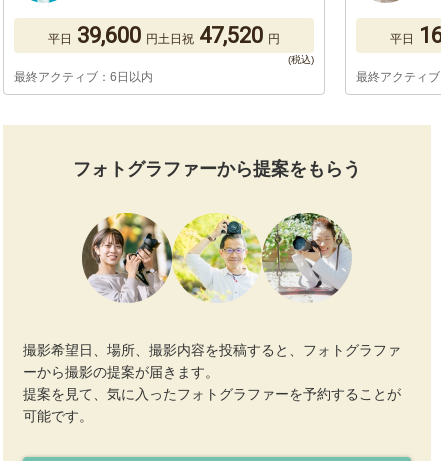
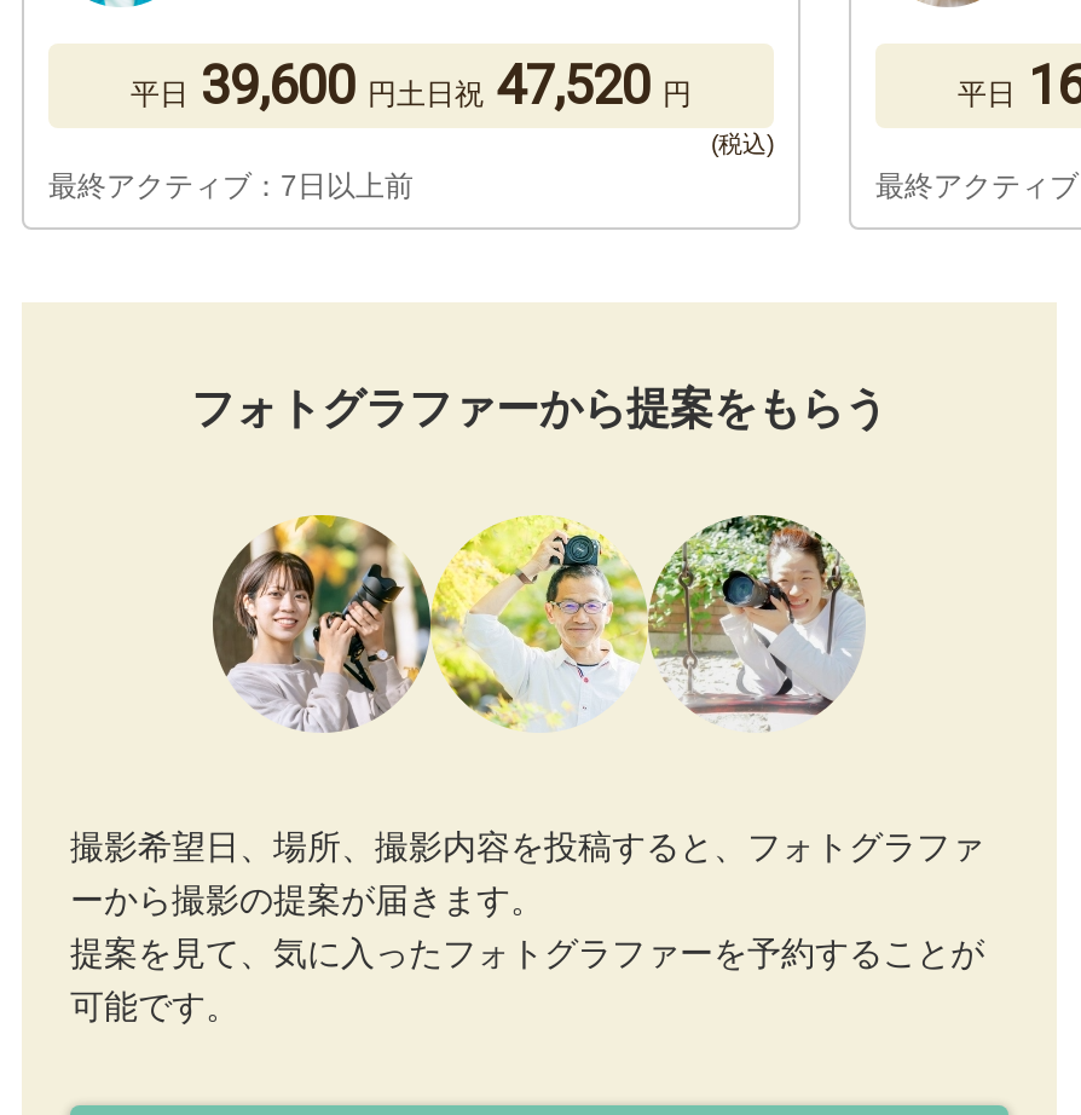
- 最終アクティブ：6日以内
+ 最終アクティブ：7日以上前
